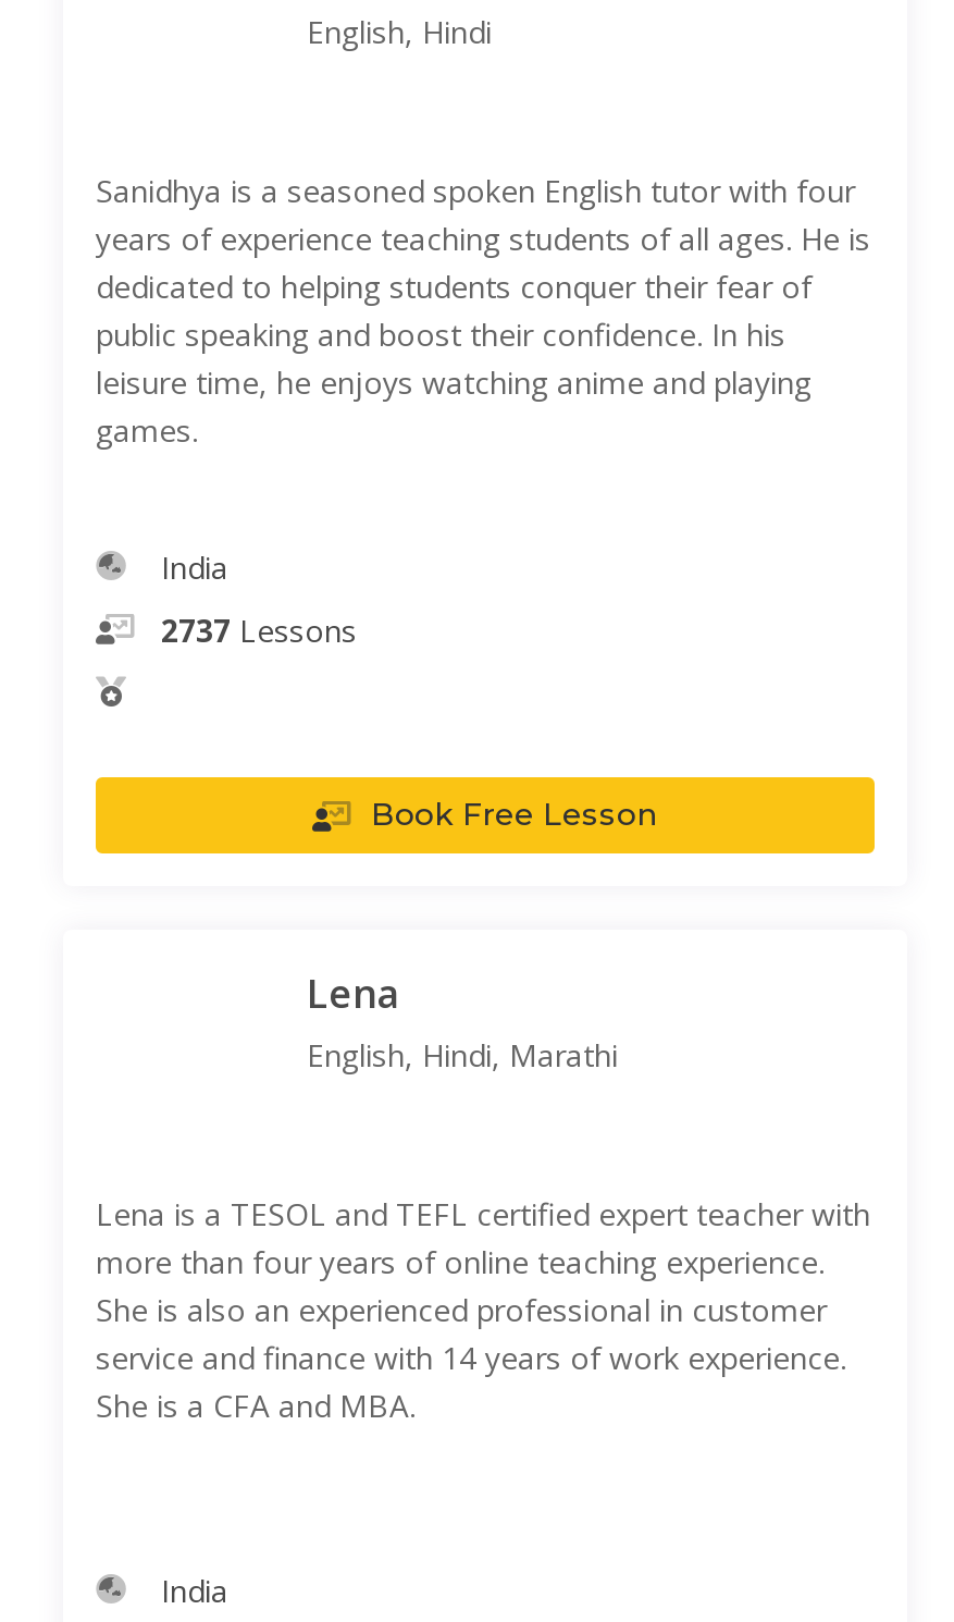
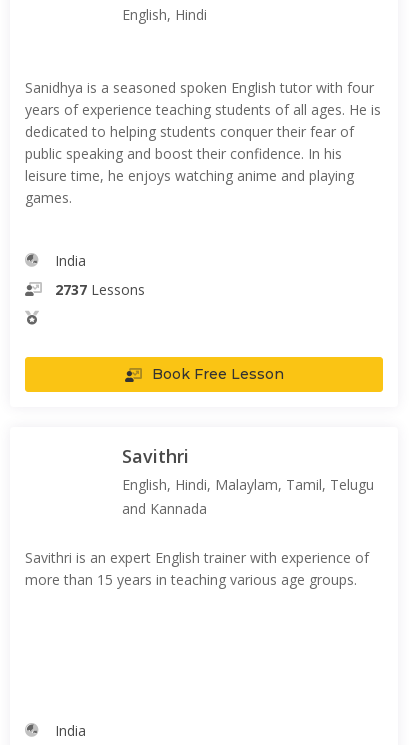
- Lena
- English, Hindi, Marathi
+ Savithri
+ English, Hindi, Malaylam, Tamil, Telugu
+ and Kannada

- Lena is a TESOL and TEFL certified expert teacher with
- more than four years of online teaching experience.
- She is also an experienced professional in customer
- service and finance with 14 years of work experience.
- She is a CFA and MBA.
+ Savithri is an expert English trainer with experience of
+ more than 15 years in teaching various age groups.
